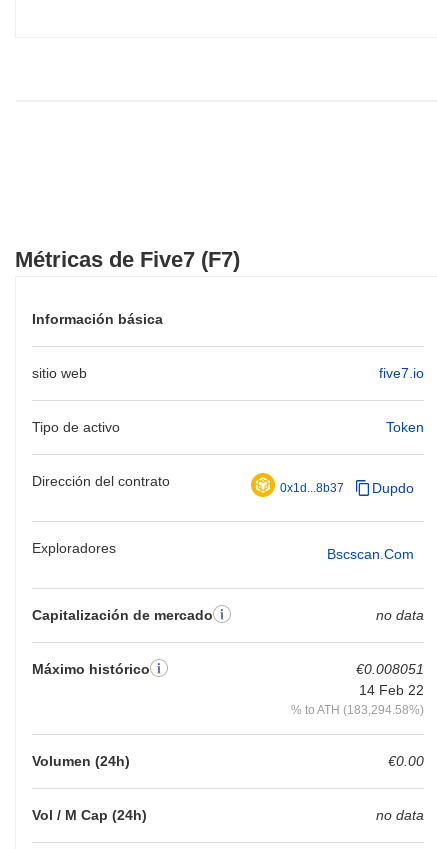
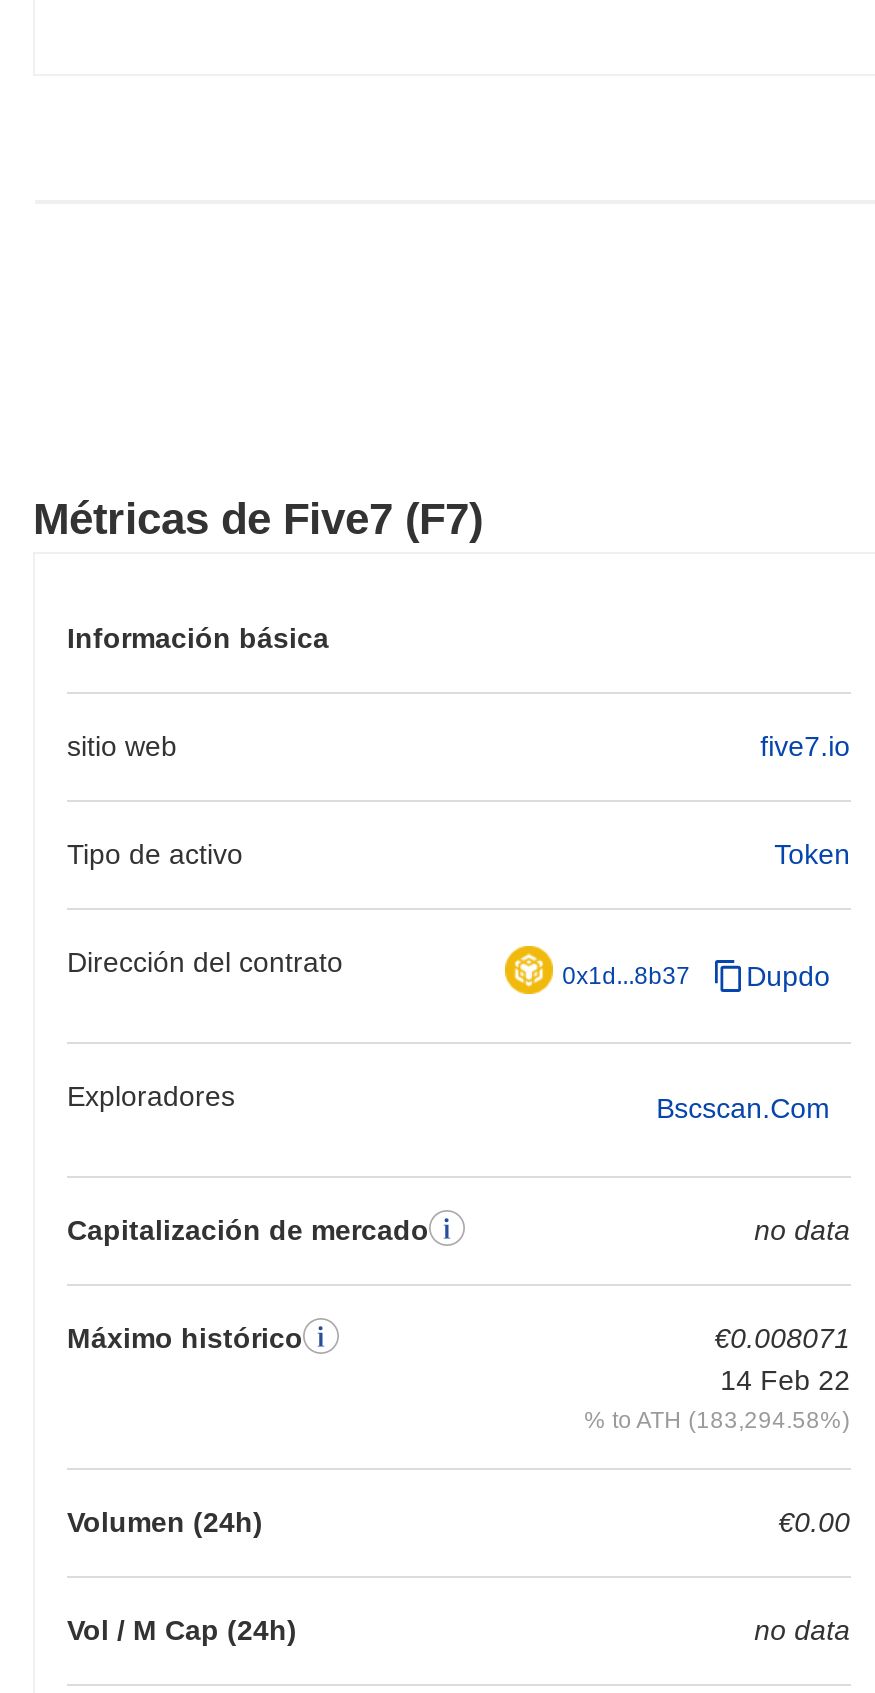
- €0.008051
+ €0.008071
